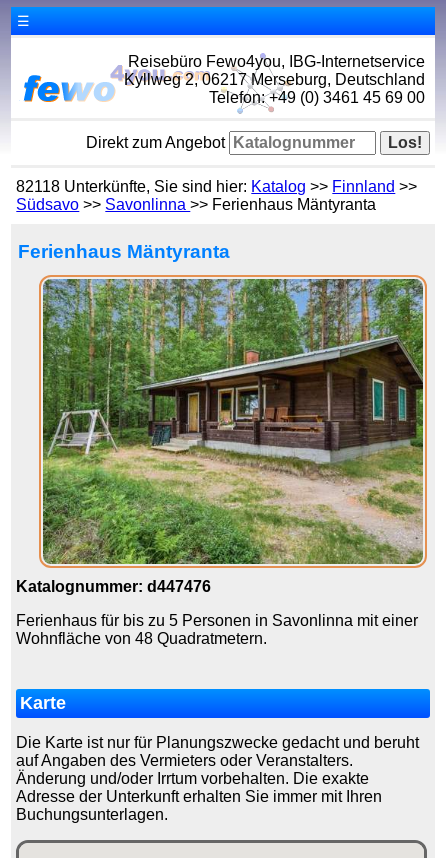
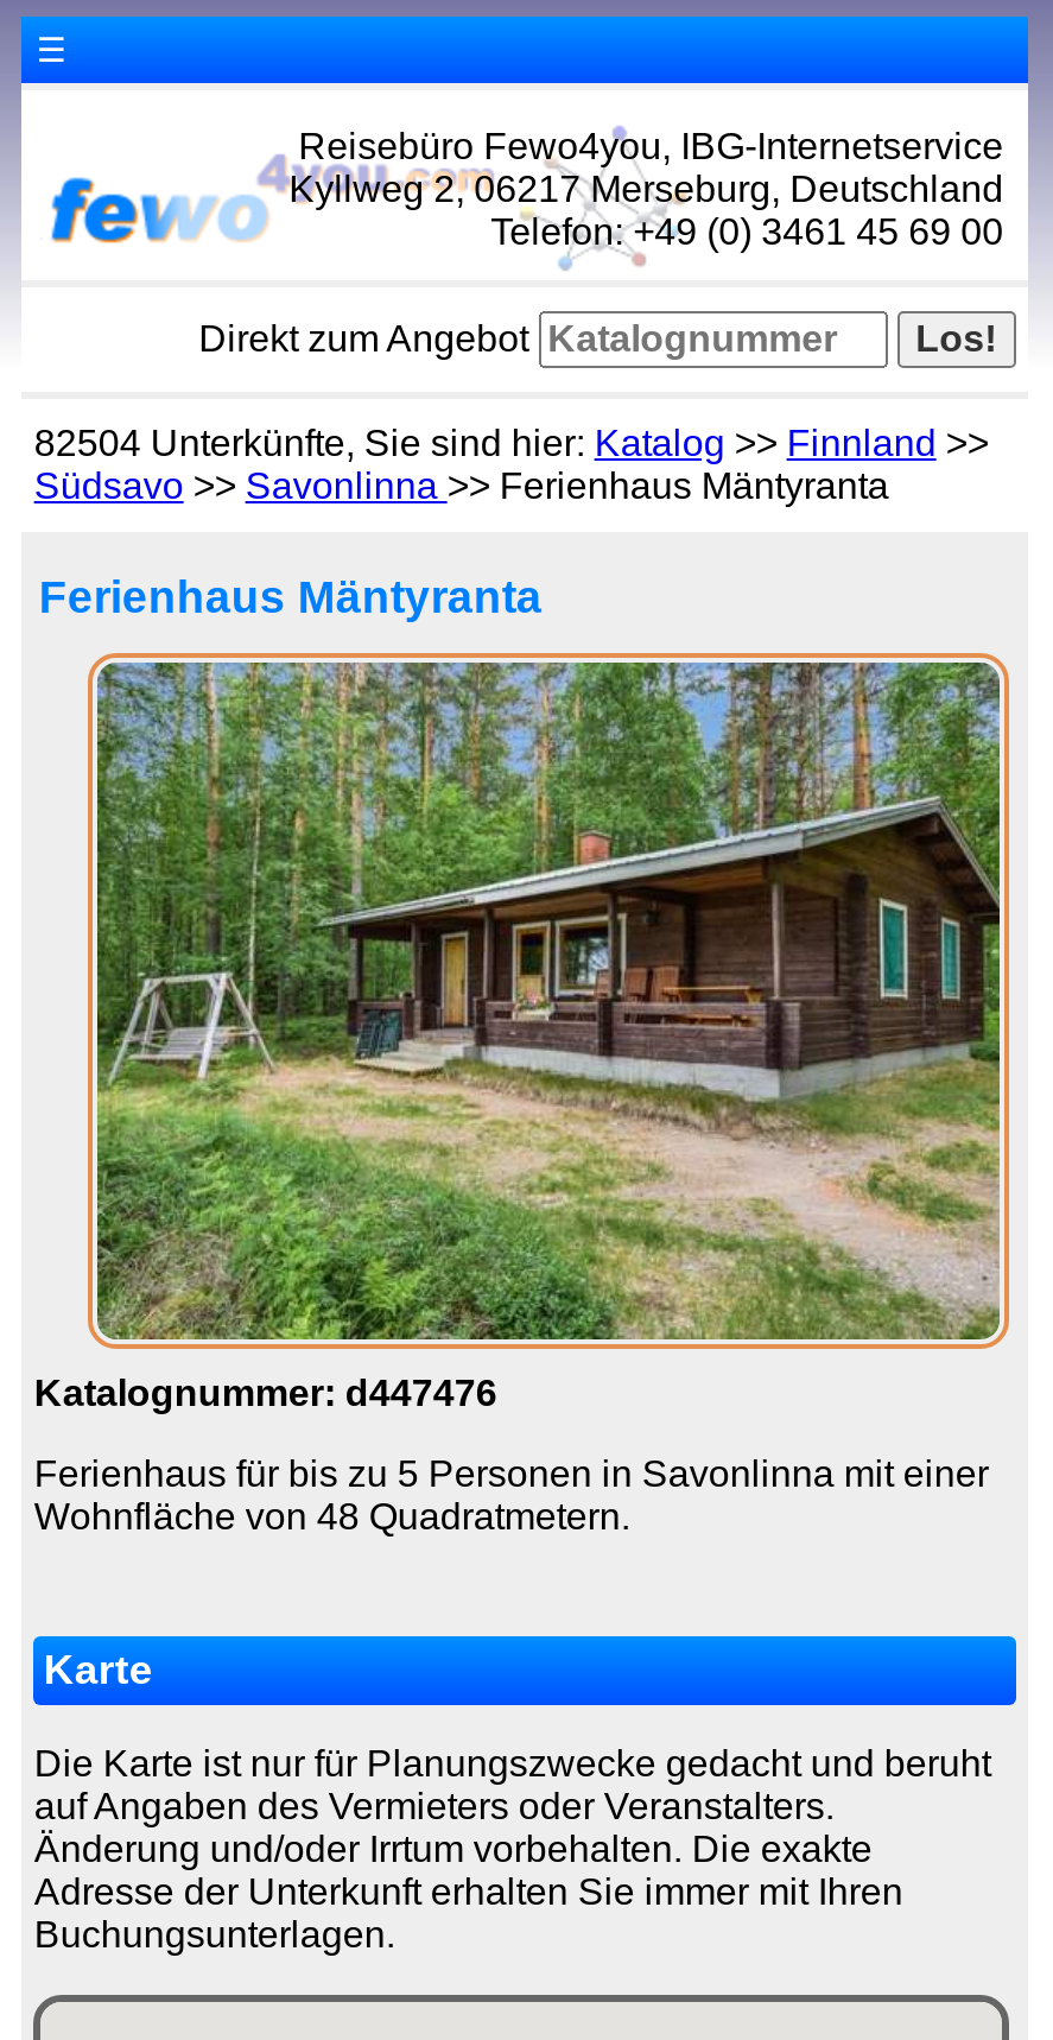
- 82118 Unterkünfte, Sie sind hier: Katalog >> Finnland >>
+ 82504 Unterkünfte, Sie sind hier: Katalog >> Finnland >>
